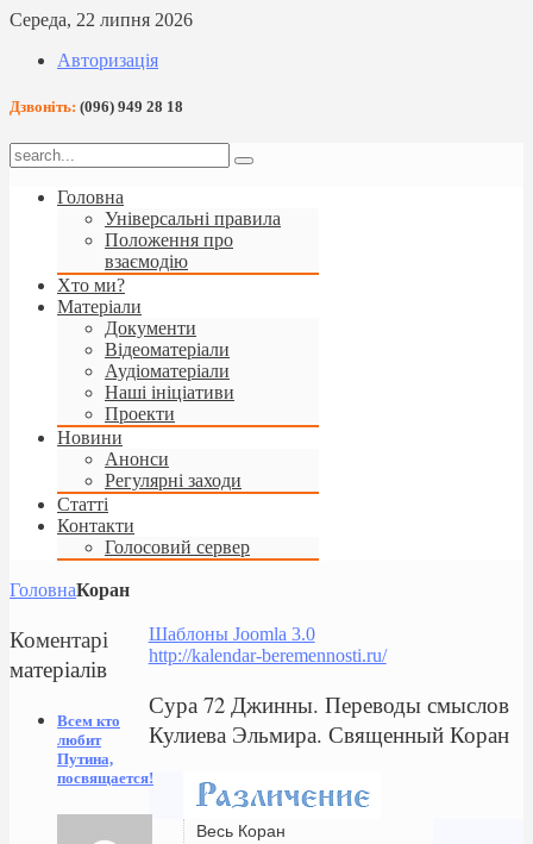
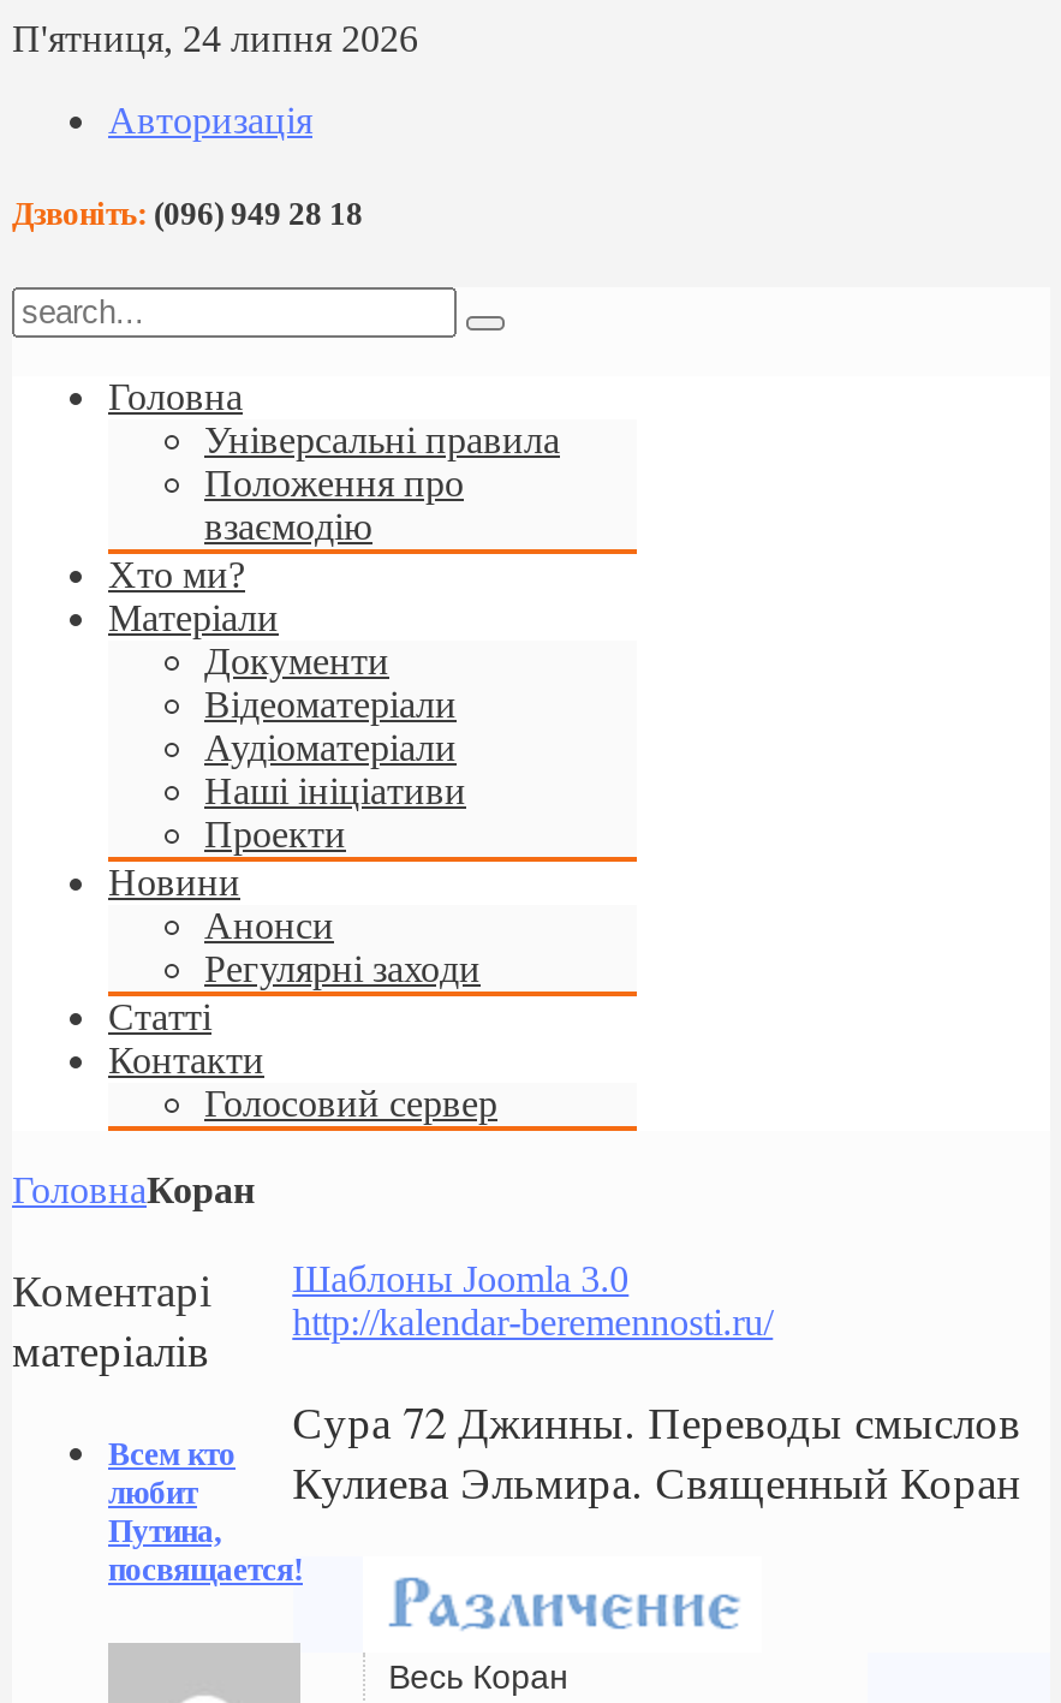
- Середа, 22 липня 2026
+ П'ятниця, 24 липня 2026
